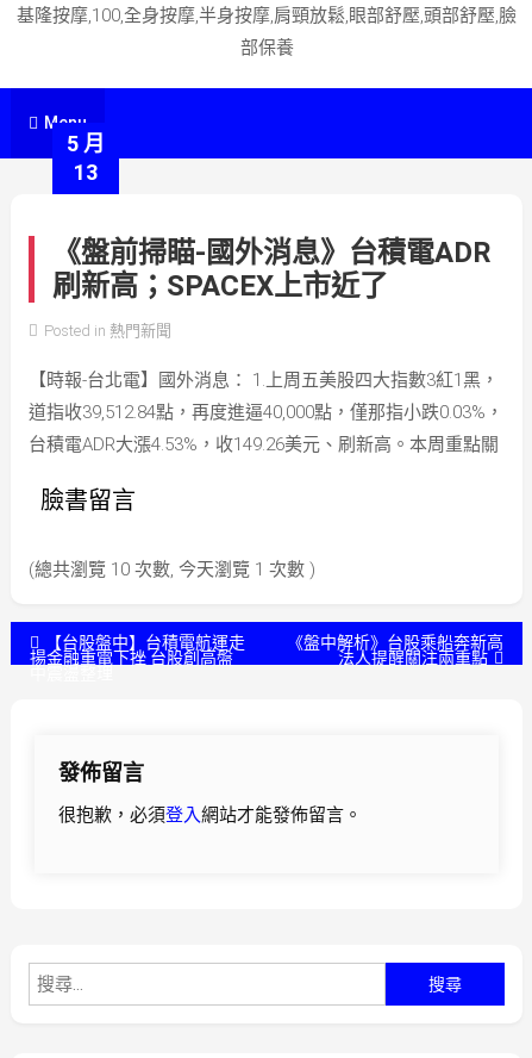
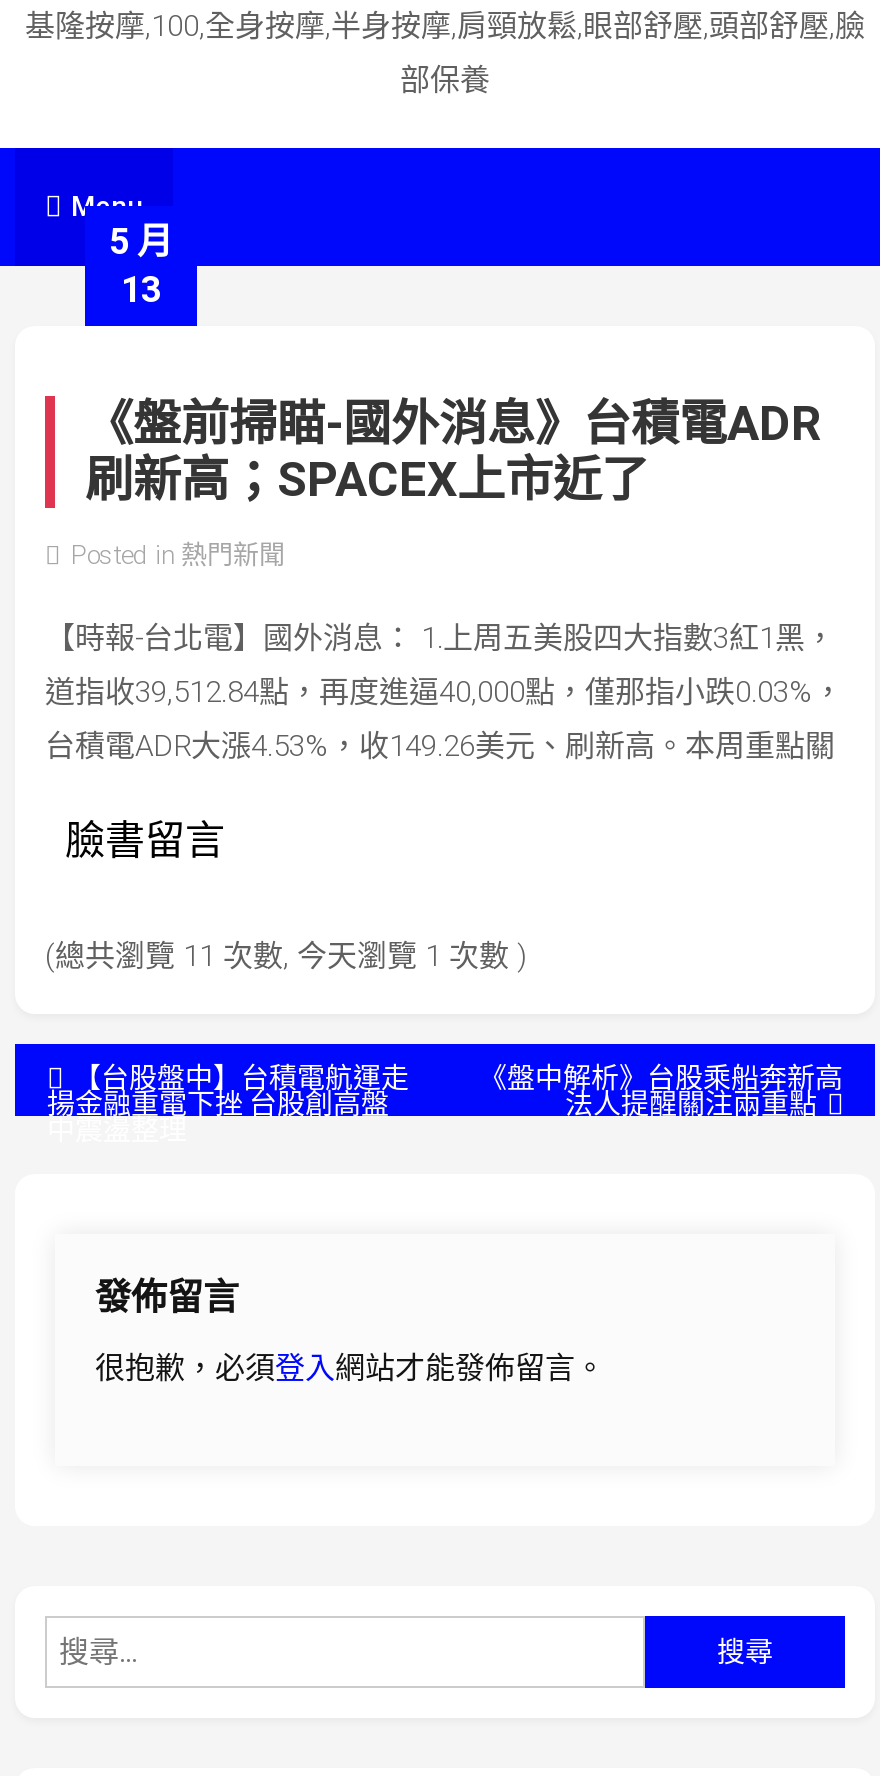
- (總共瀏覽 10 次數, 今天瀏覽 1 次數 )
+ (總共瀏覽 11 次數, 今天瀏覽 1 次數 )
